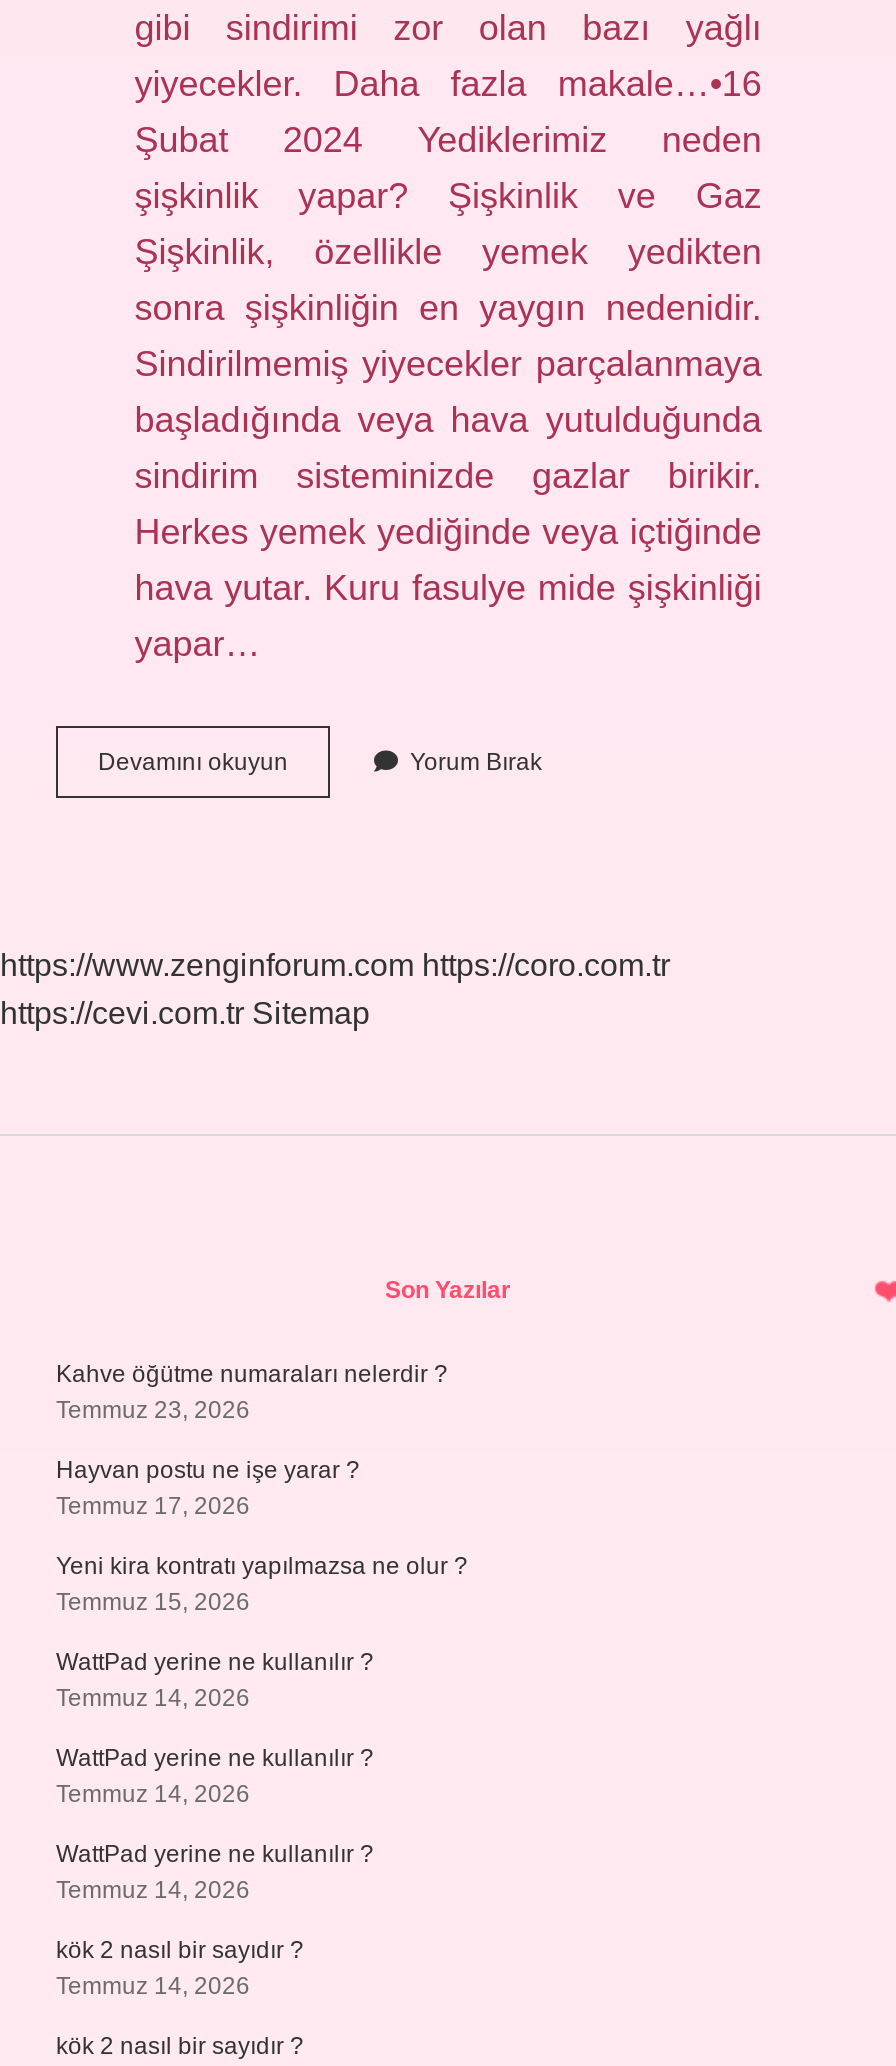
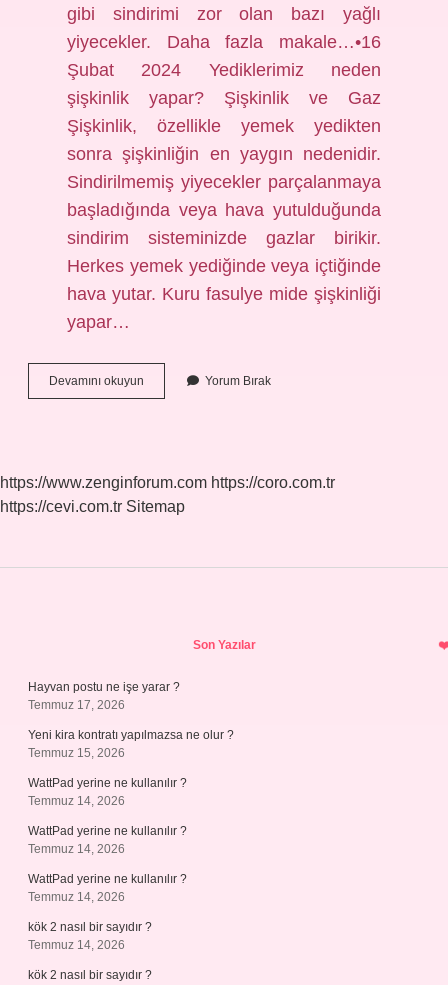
- Kahve öğütme numaraları nelerdir ?
- Temmuz 23, 2026
